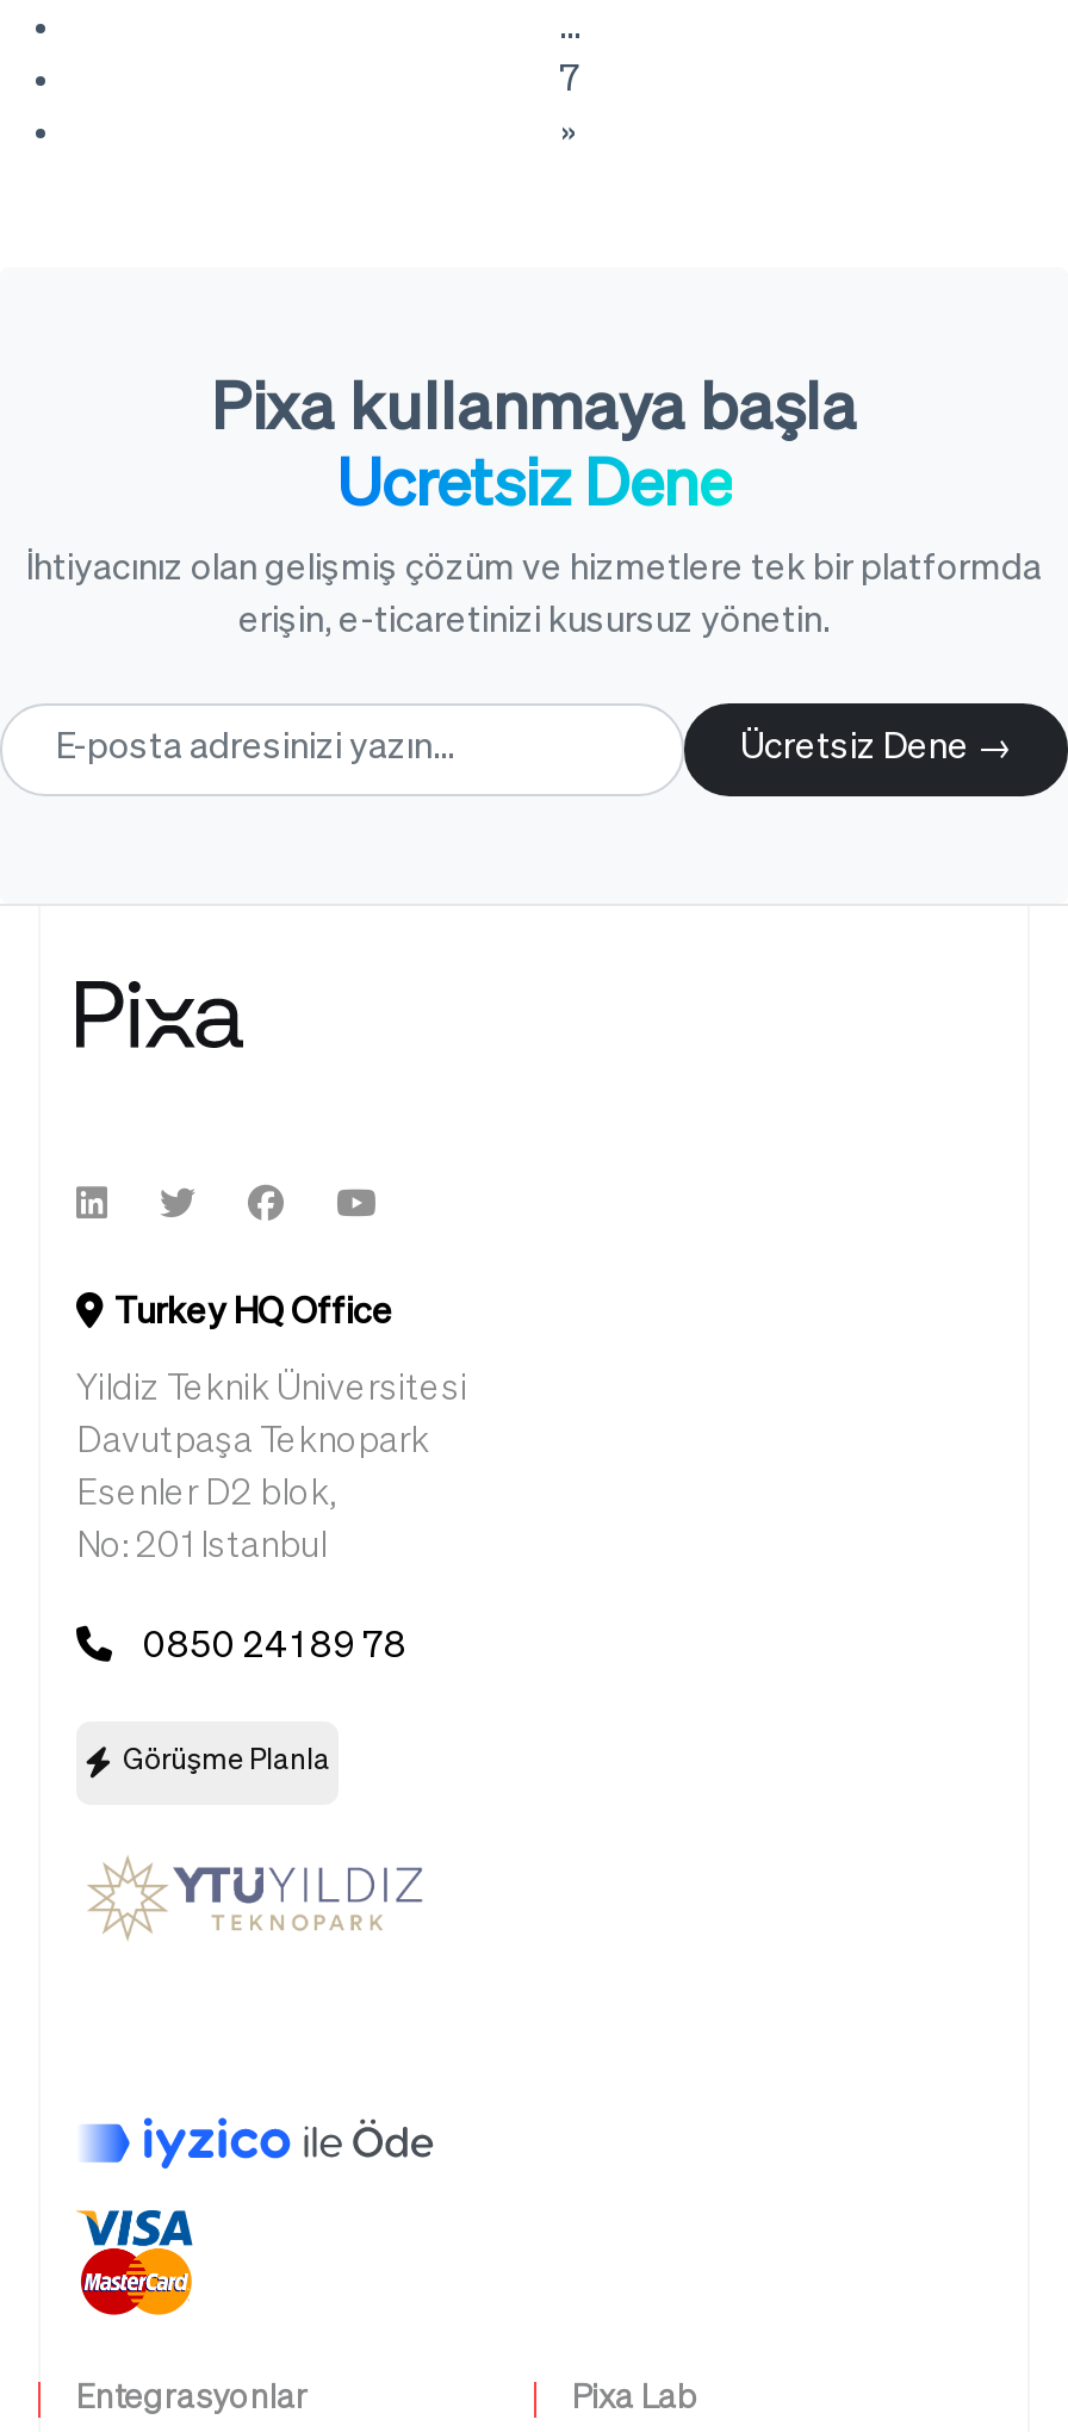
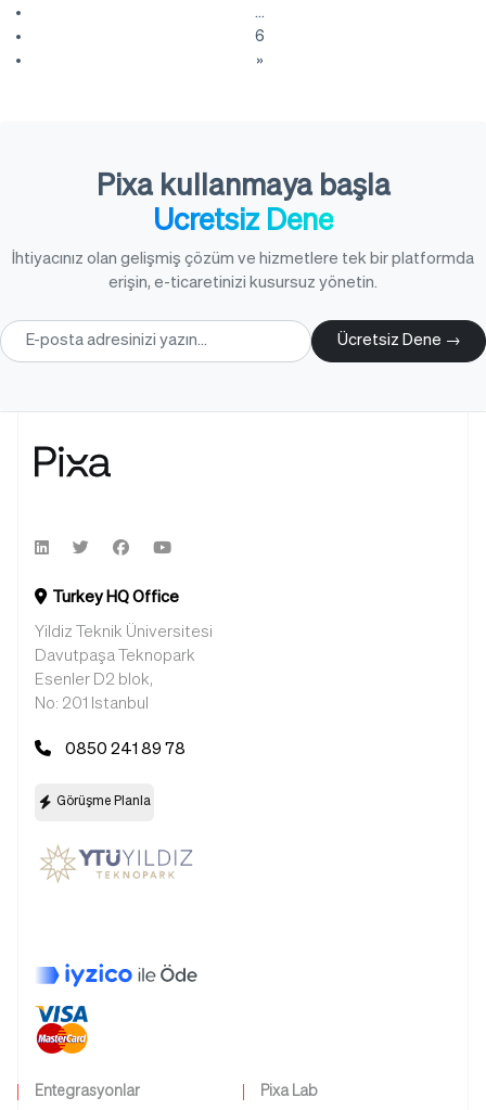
- 7
+ 6
